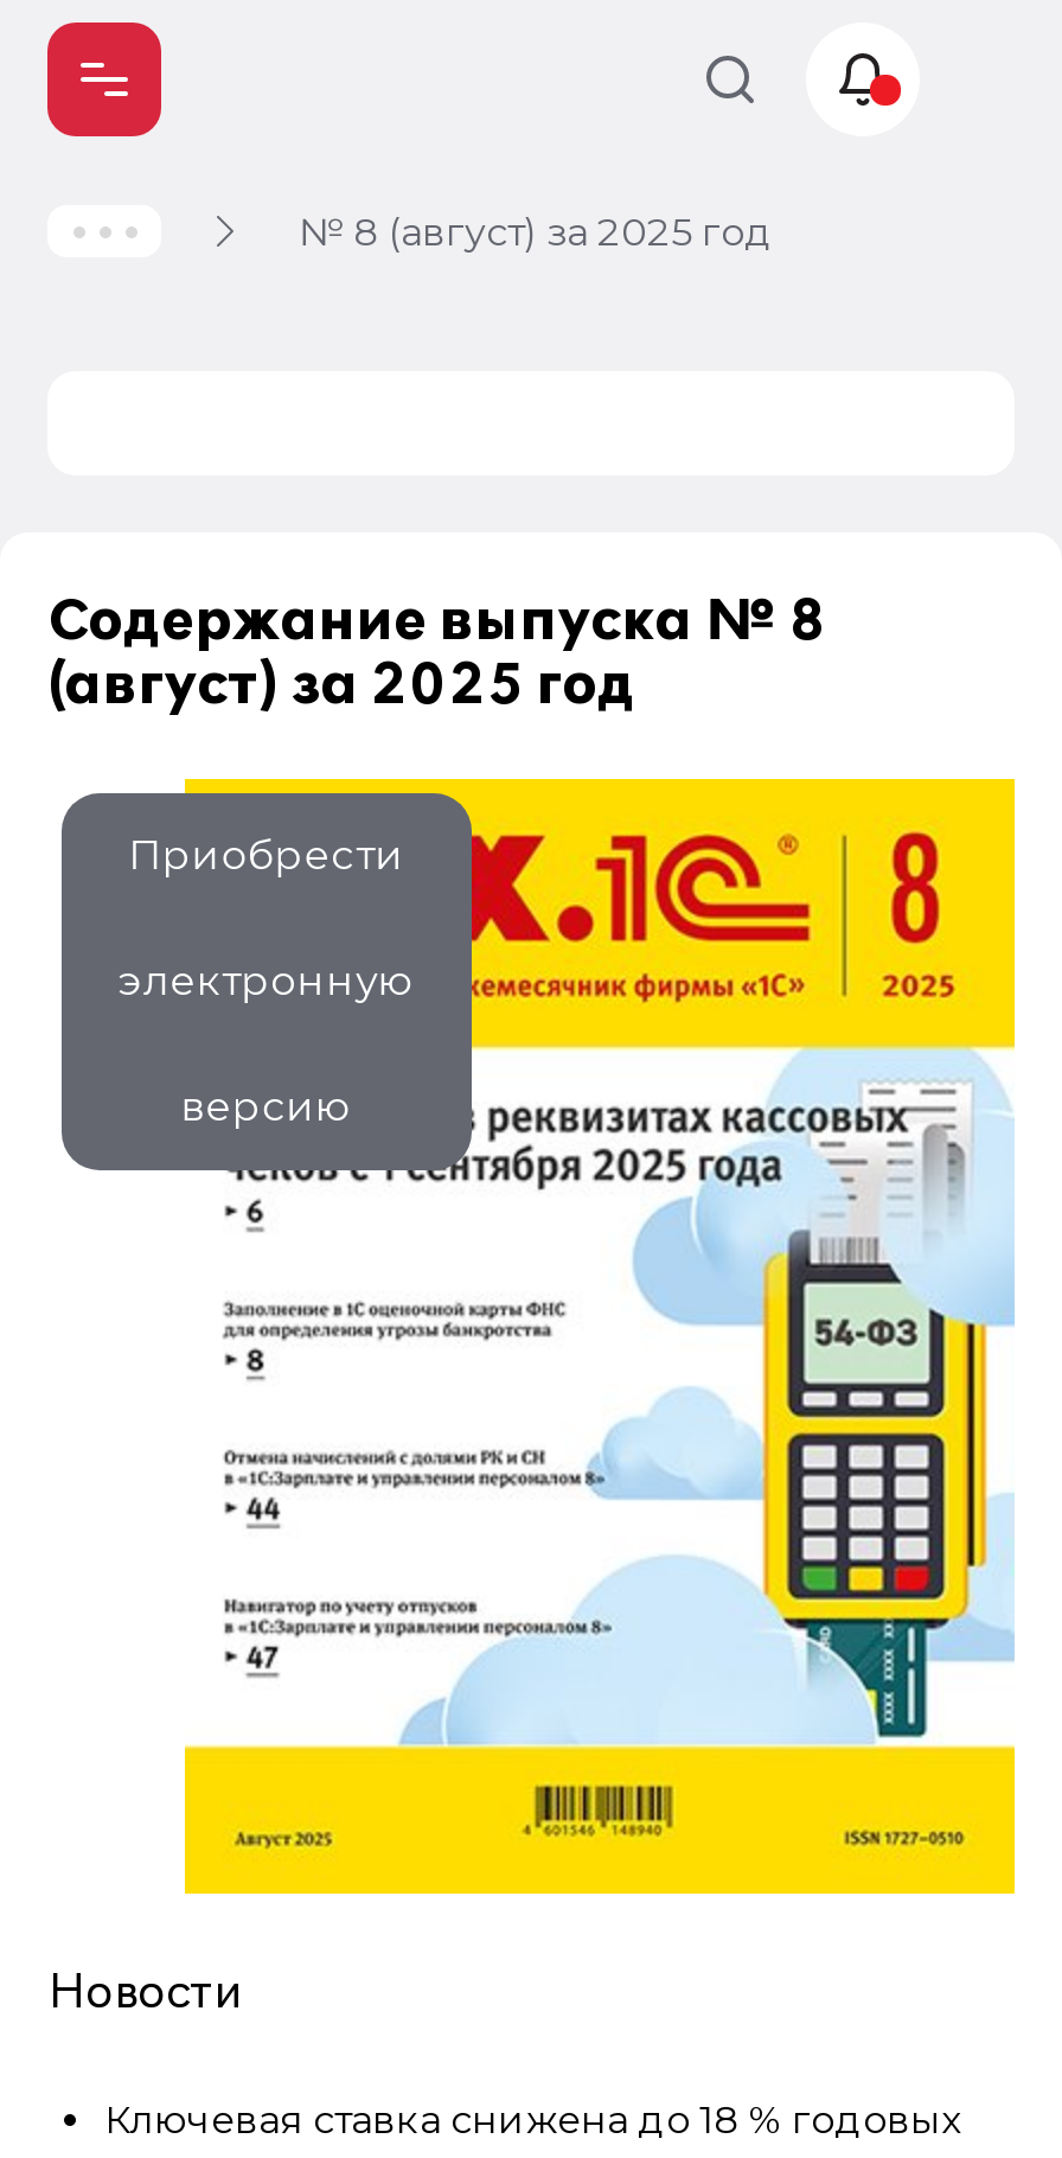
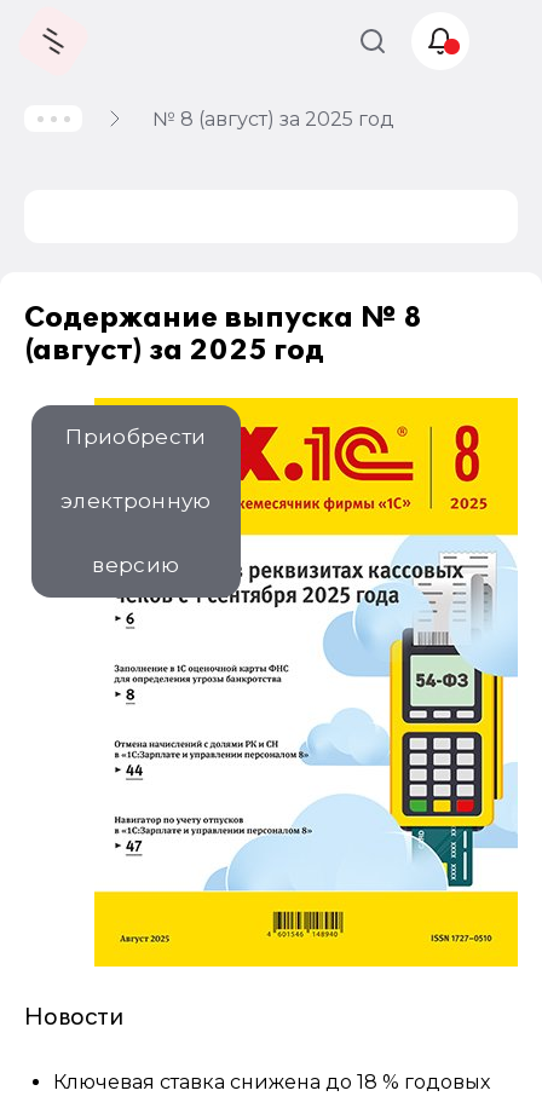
- [image]
+ [image]
